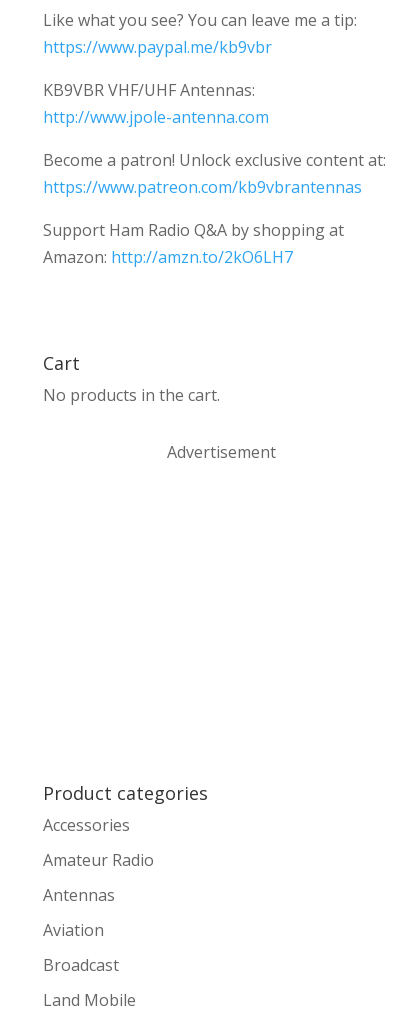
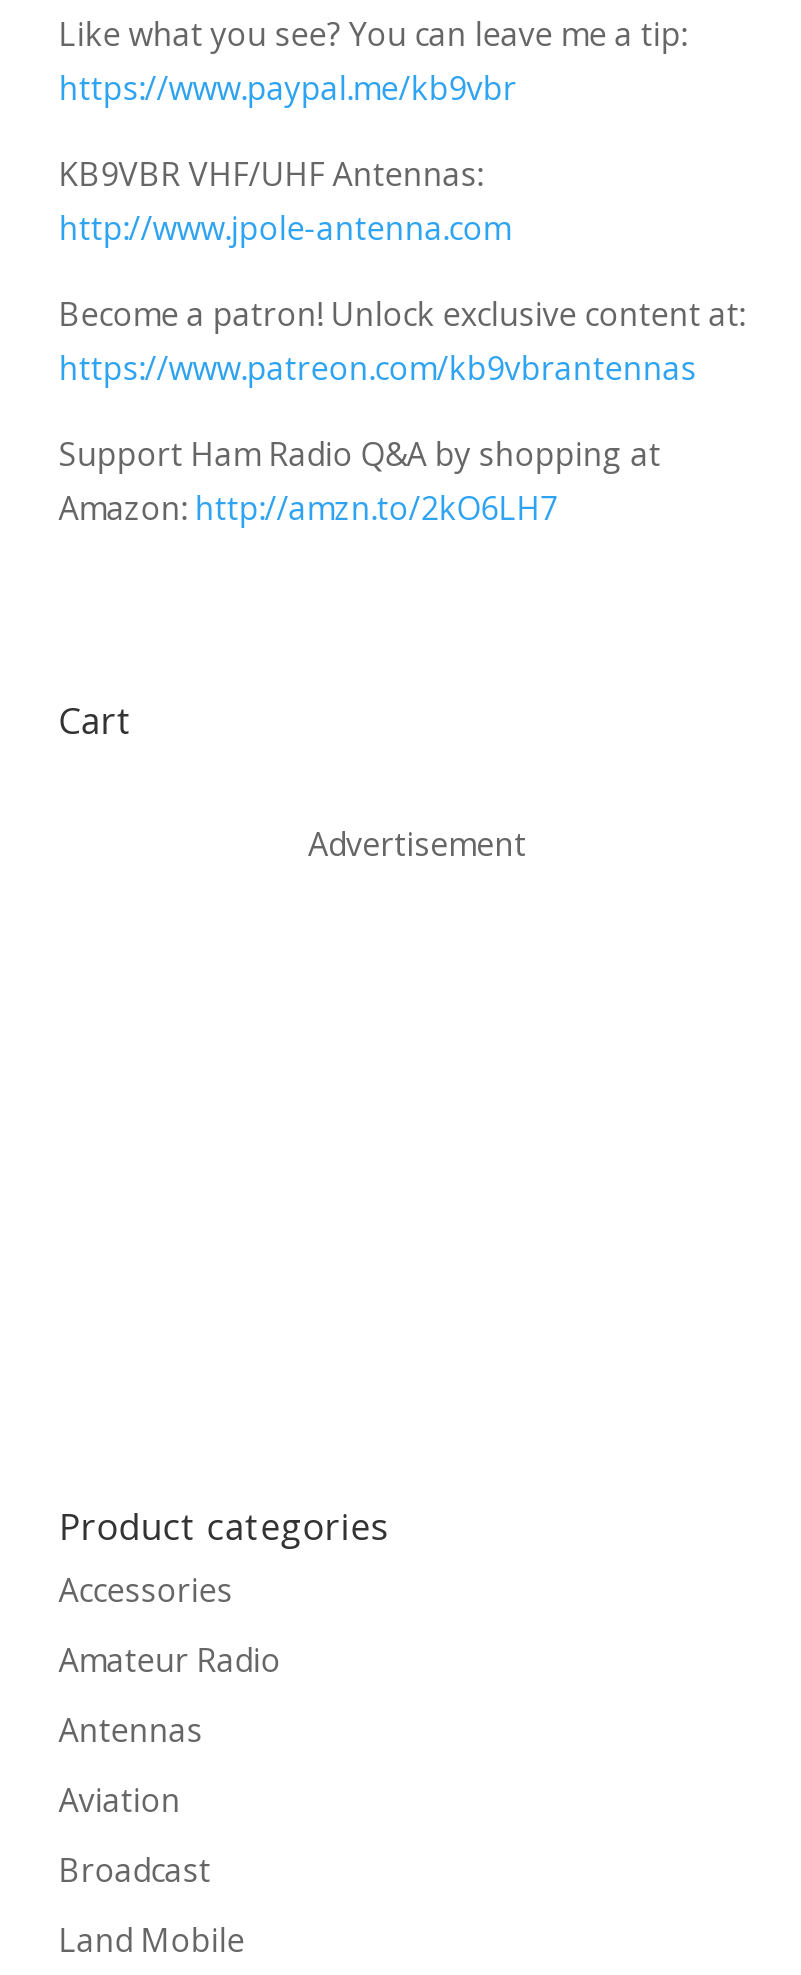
- No products in the cart.
